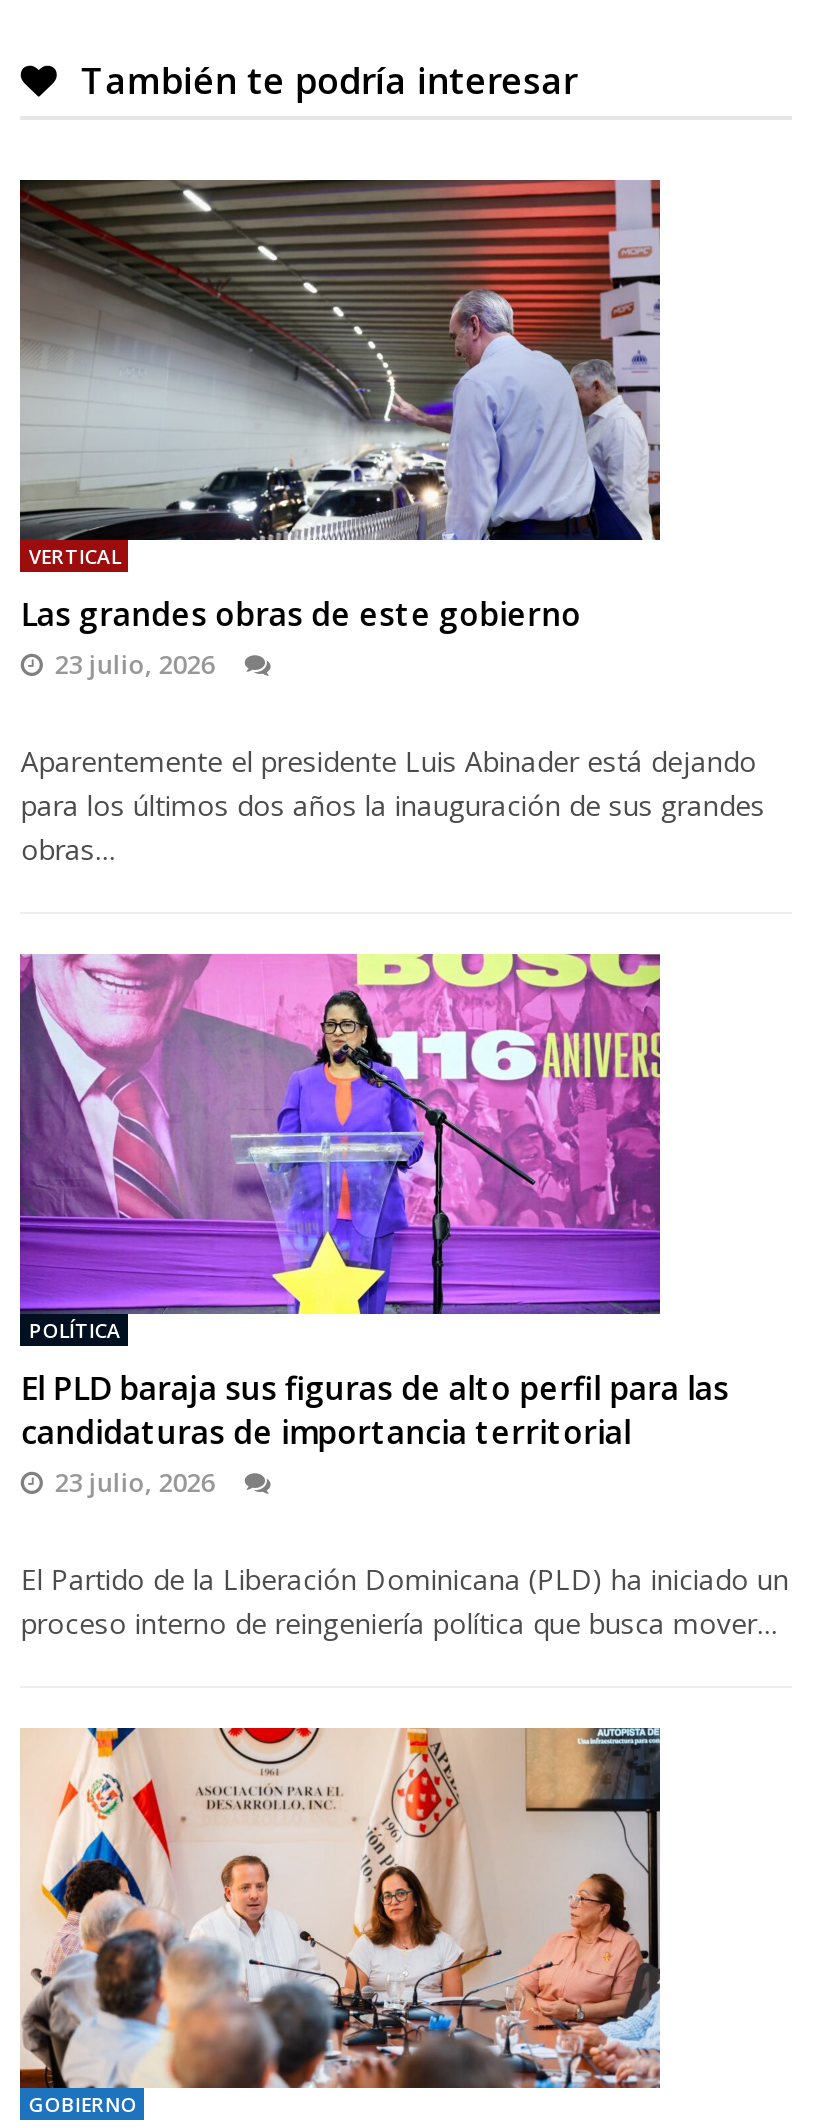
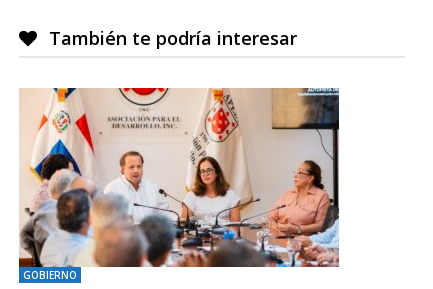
- [image]
- VERTICAL
- Las grandes obras de este gobierno
- 23 julio, 2026
- Aparentemente el presidente Luis Abinader está dejando
- para los últimos dos años la inauguración de sus grandes
- obras…

- [image]
- POLÍTICA
- El PLD baraja sus figuras de alto perfil para las
- candidaturas de importancia territorial
- 23 julio, 2026
- El Partido de la Liberación Dominicana (PLD) ha iniciado un
- proceso interno de reingeniería política que busca mover…
